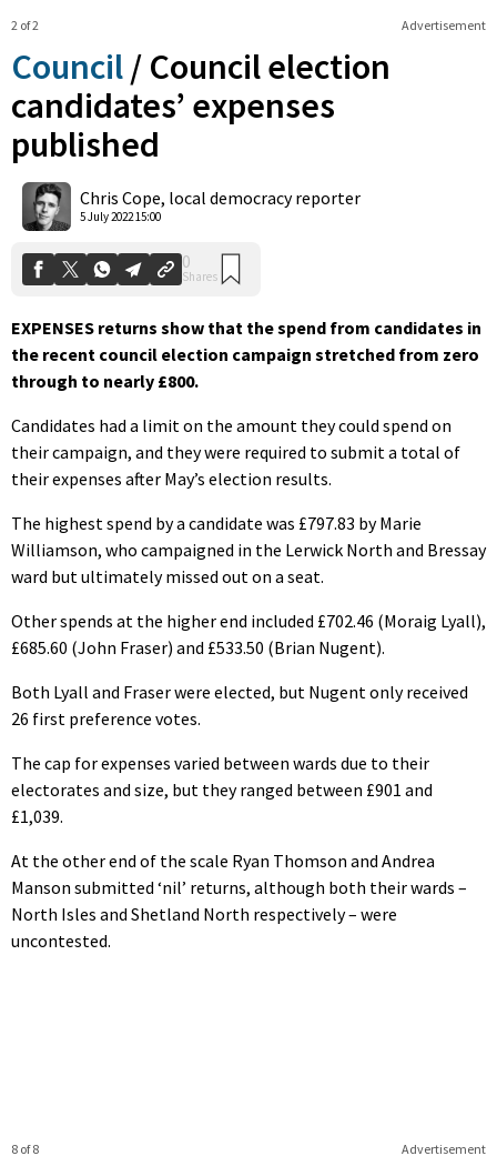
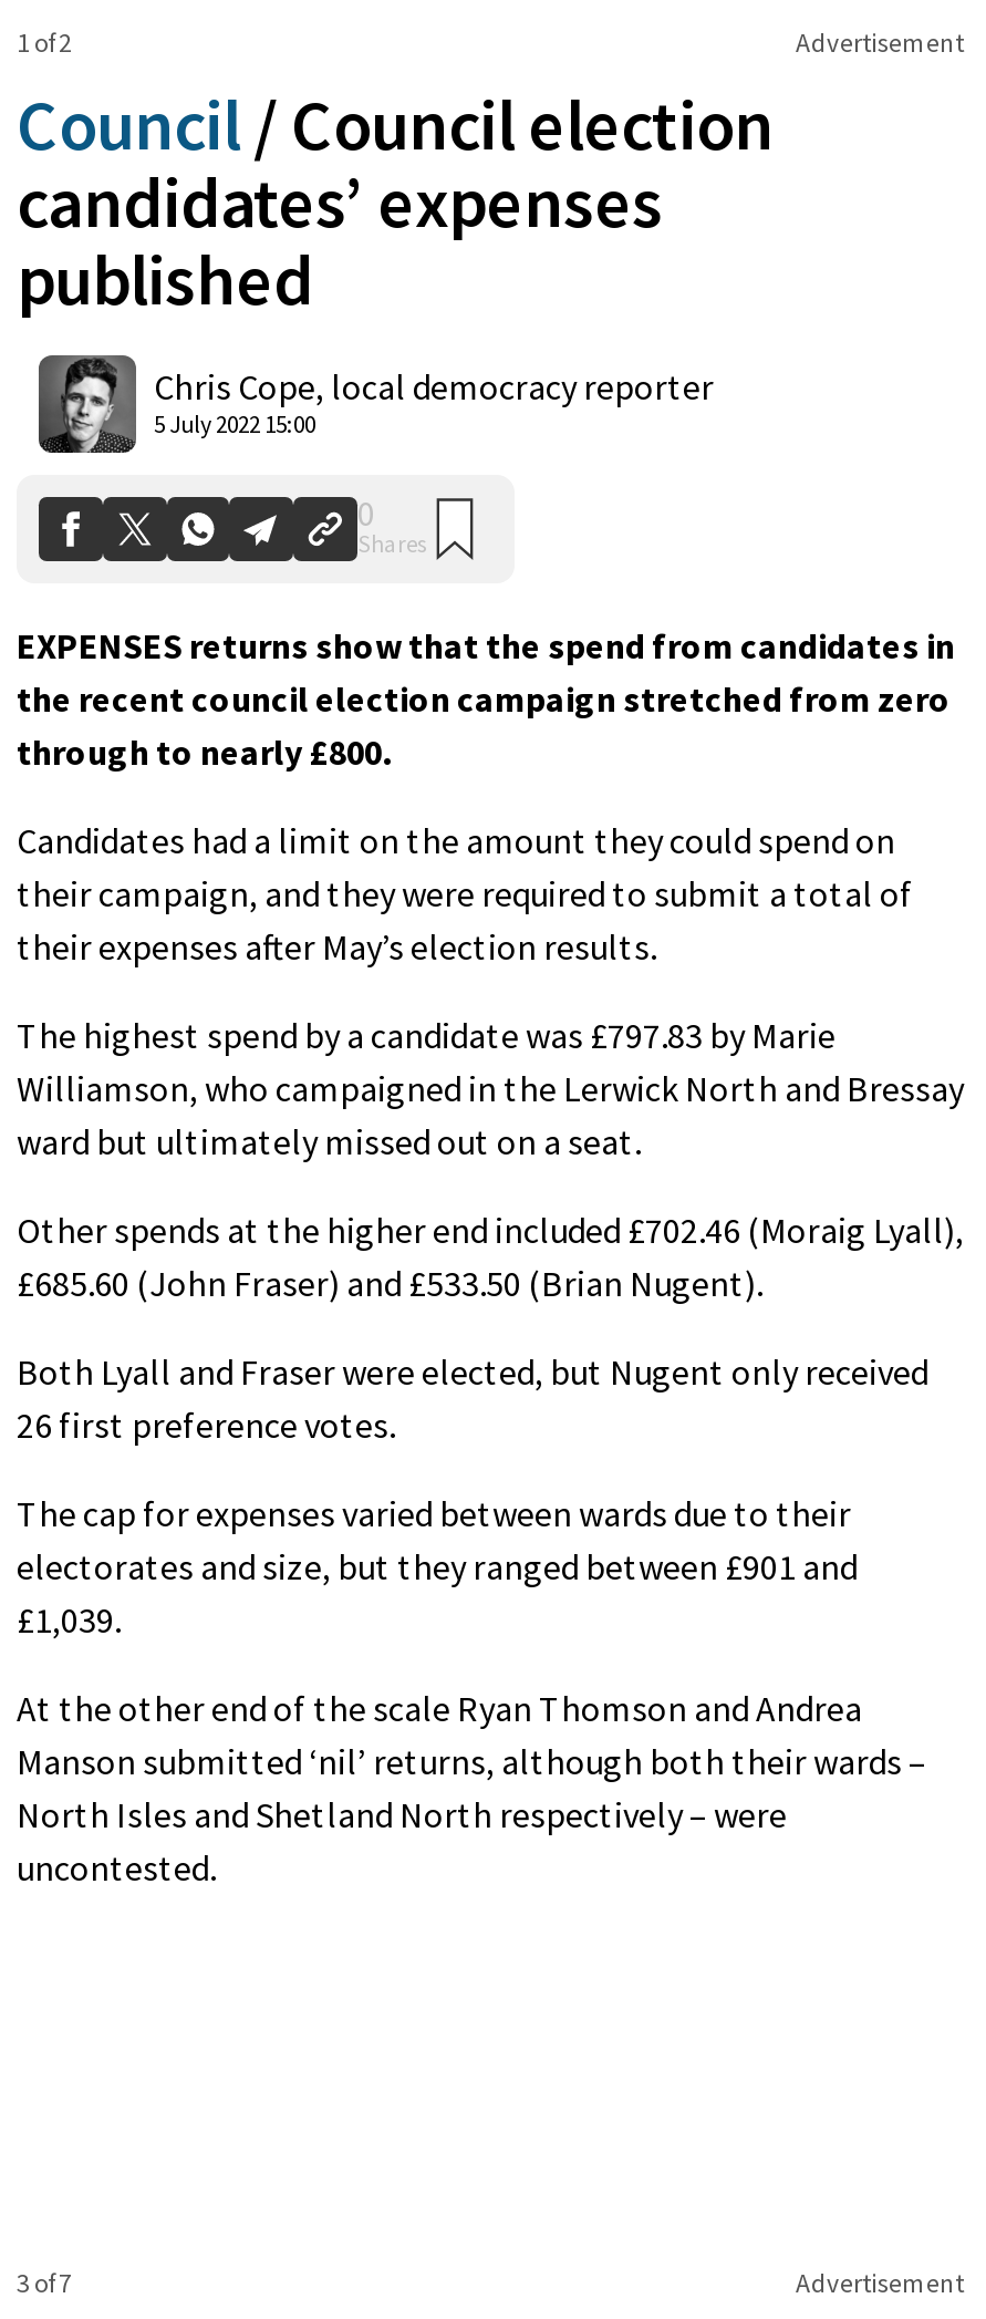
- 2 of 2
+ 1 of 2

- 8 of 8
+ 3 of 7
